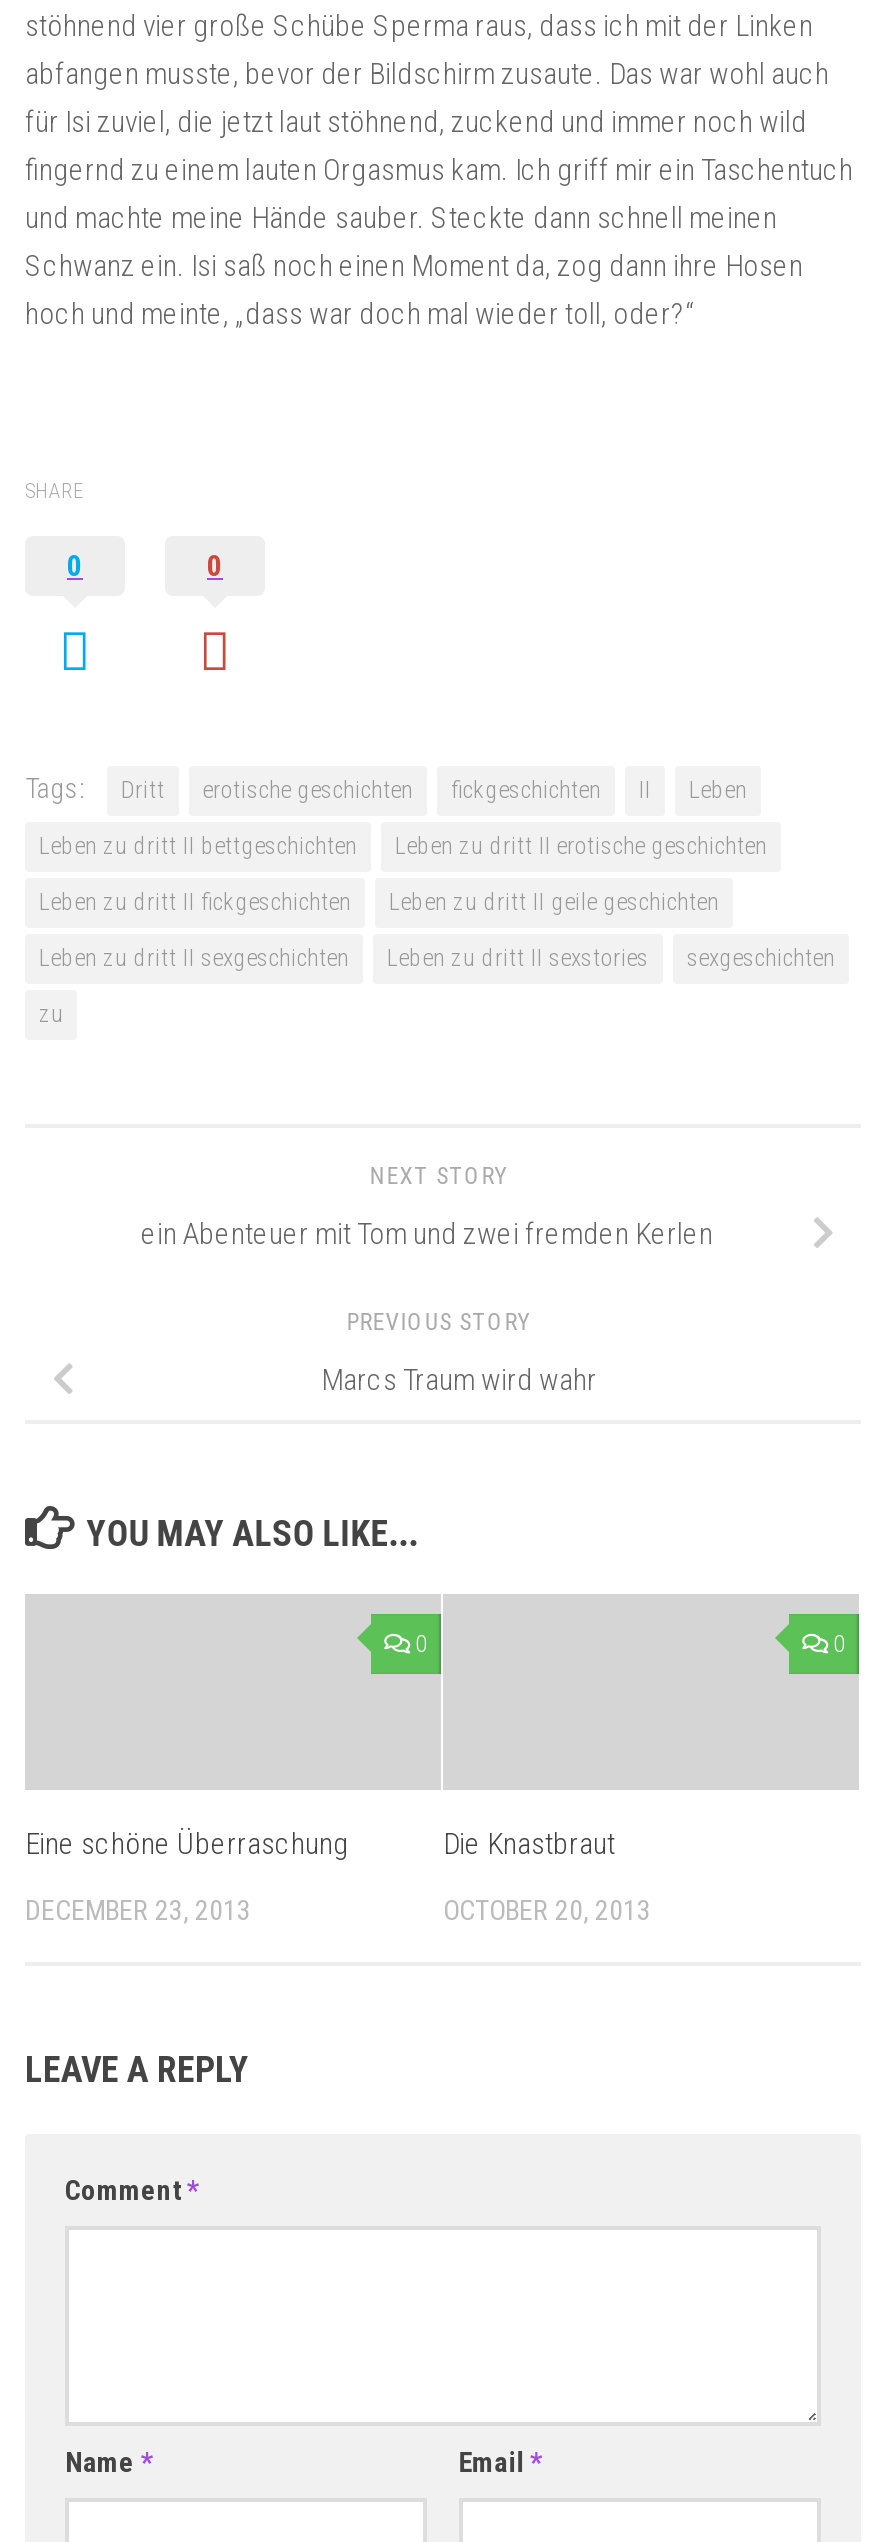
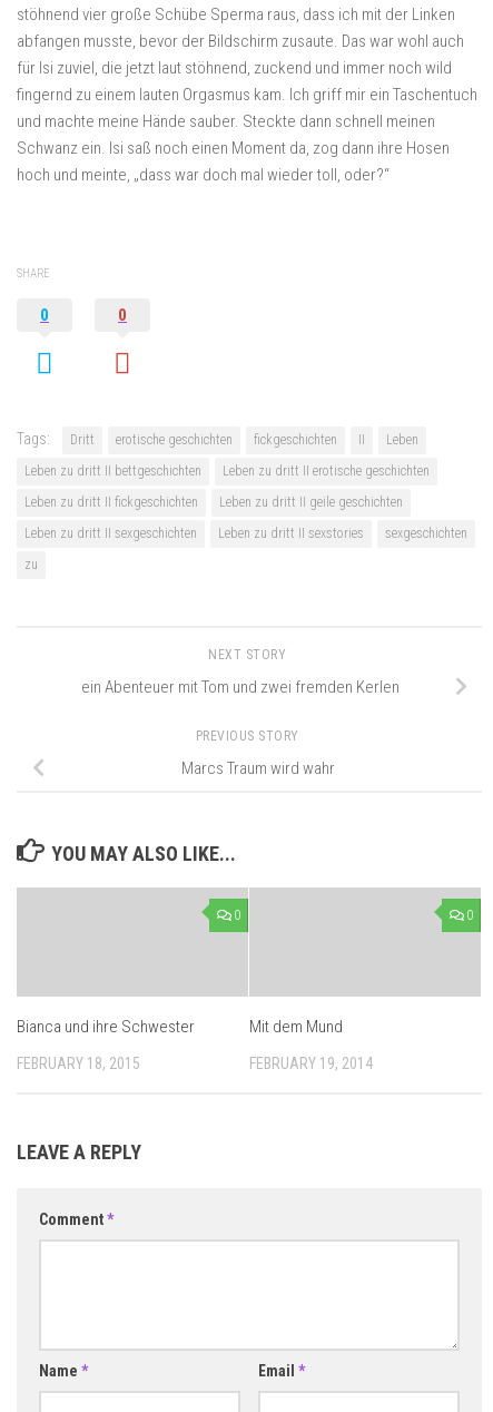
- Eine schöne Überraschung
+ Bianca und ihre Schwester

- Die Knastbraut
+ Mit dem Mund

- DECEMBER 23, 2013
+ FEBRUARY 18, 2015

- OCTOBER 20, 2013
+ FEBRUARY 19, 2014
